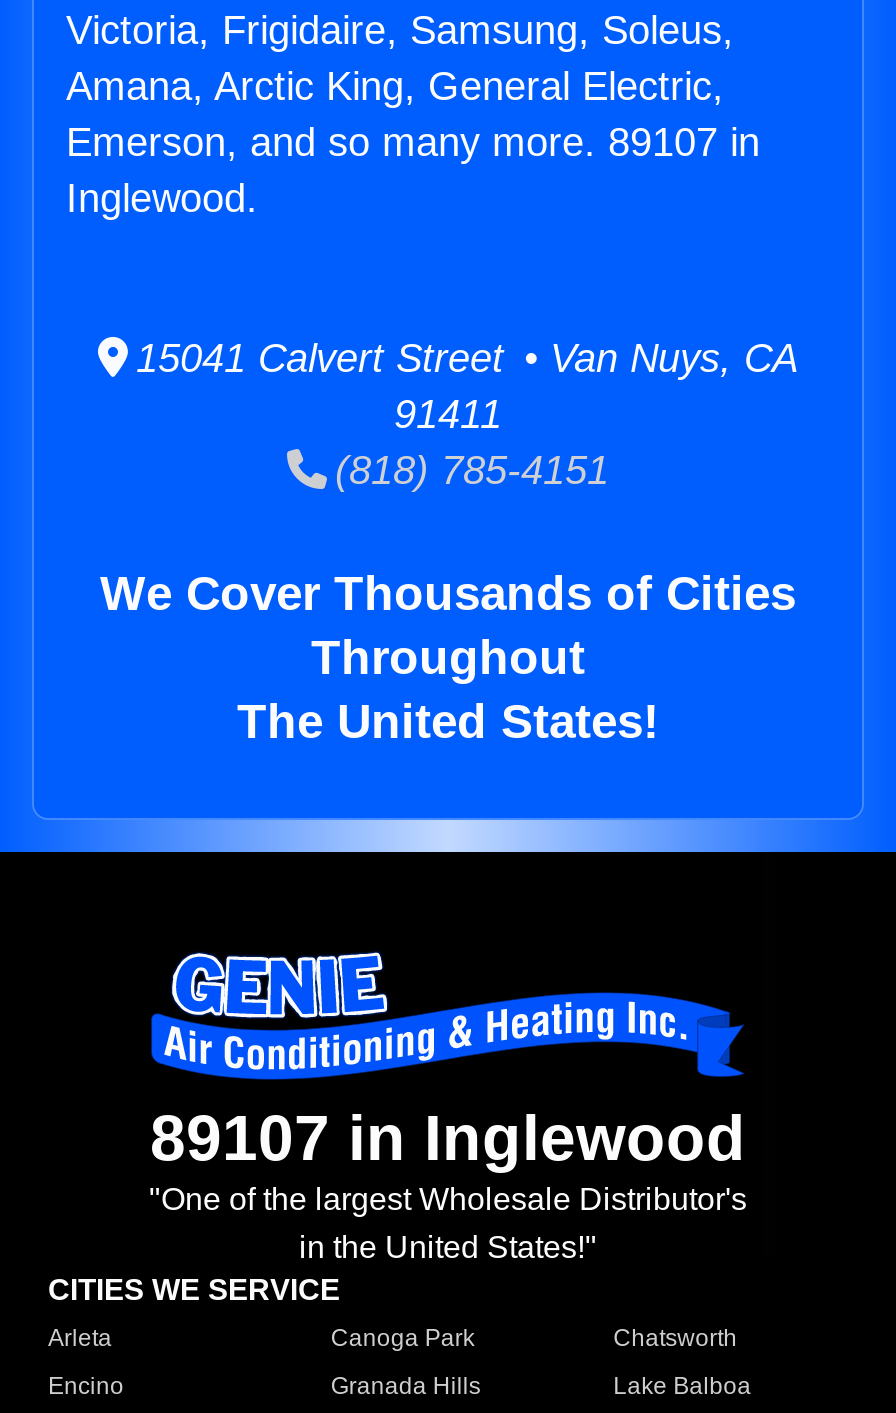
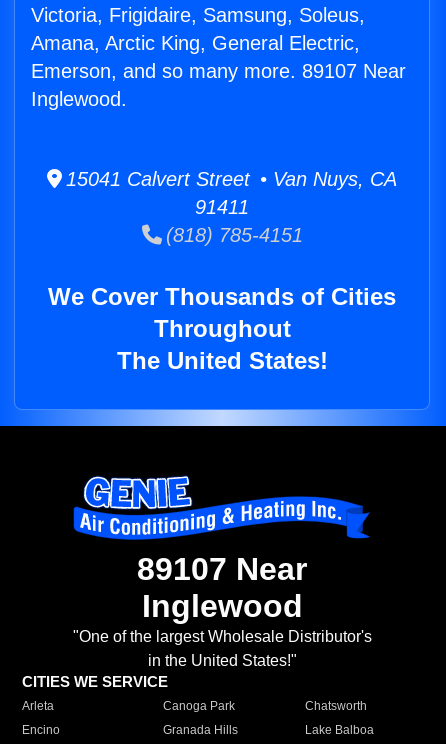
- Emerson, and so many more. 89107 in
+ Emerson, and so many more. 89107 Near

- 89107 in Inglewood
+ 89107 Near
+ Inglewood
